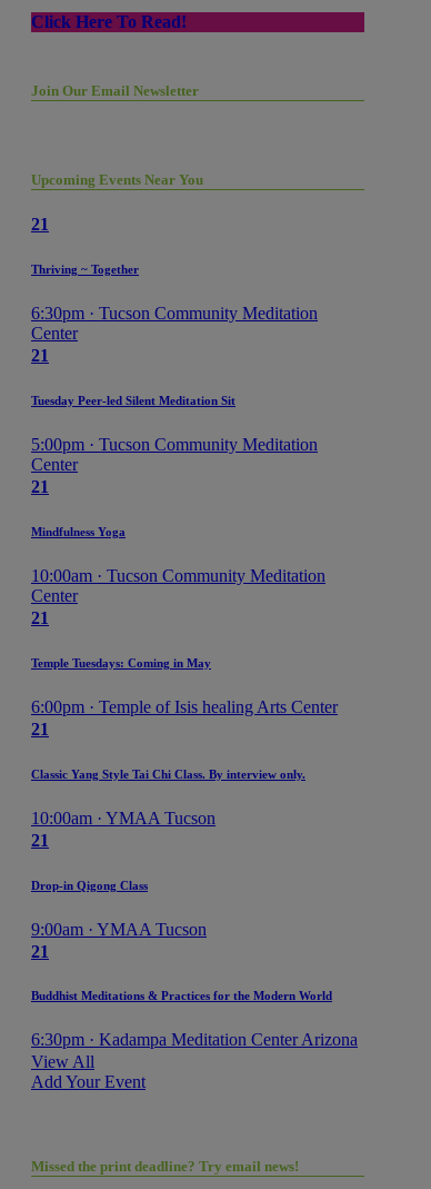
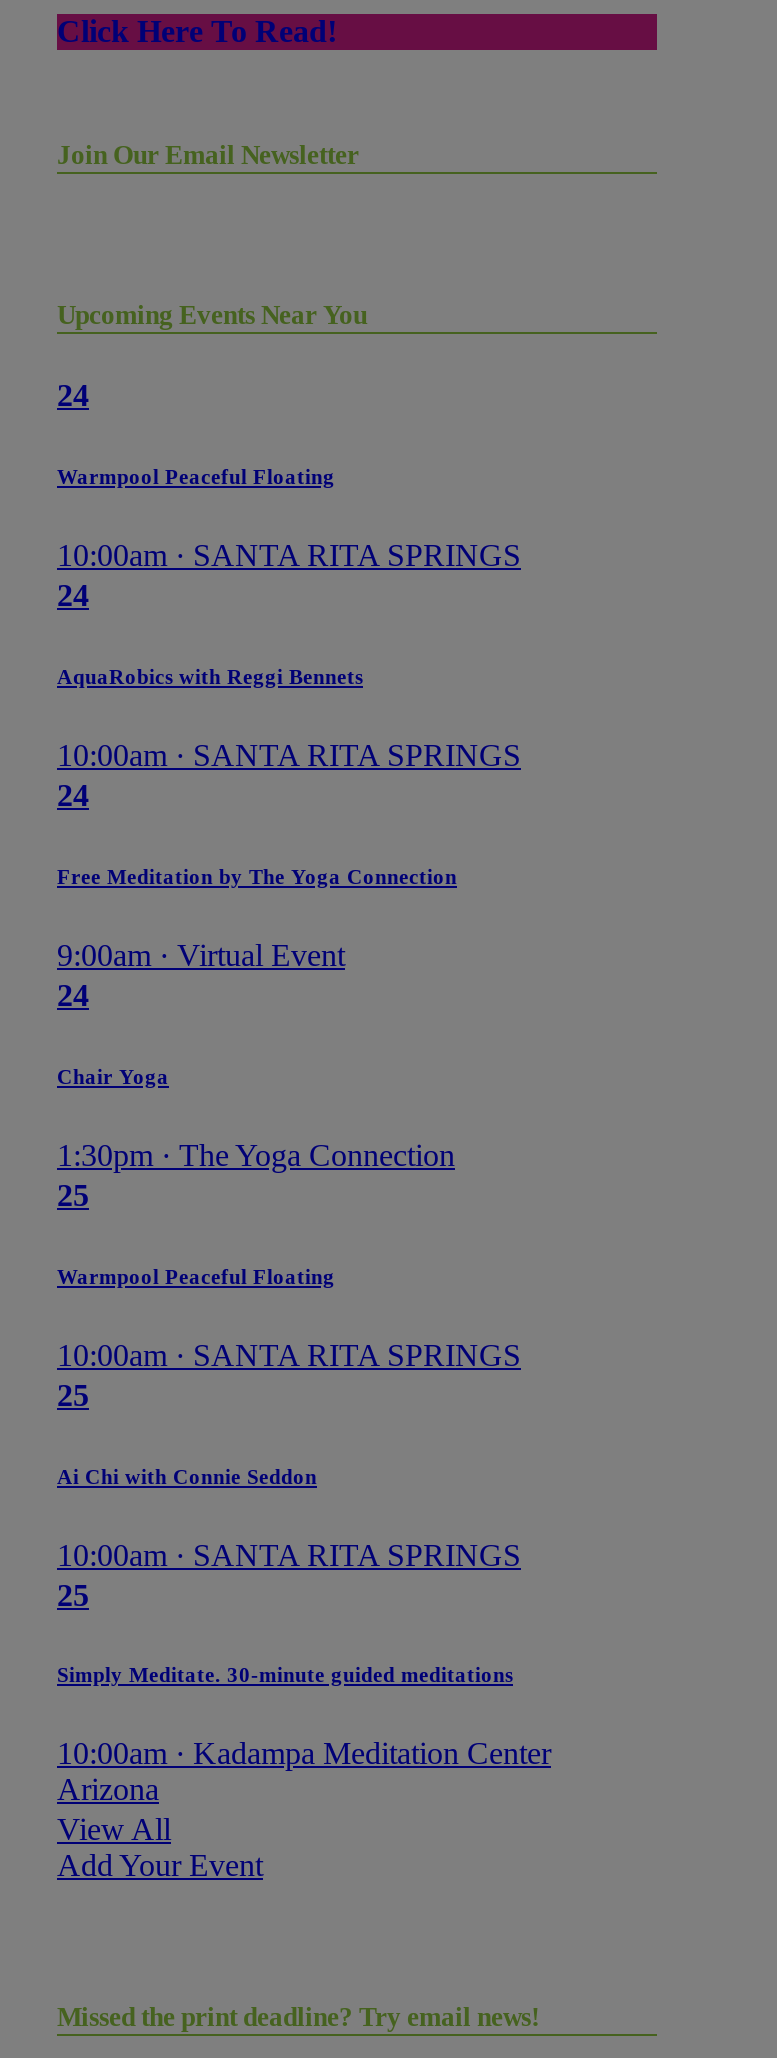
- 21
+ 24

- Thriving ~ Together
+ Warmpool Peaceful Floating

- 6:30pm · Tucson Community Meditation
- Center
- 21
+ 10:00am · SANTA RITA SPRINGS
+ 24

- Tuesday Peer-led Silent Meditation Sit
+ AquaRobics with Reggi Bennets

- 5:00pm · Tucson Community Meditation
- Center
- 21
+ 10:00am · SANTA RITA SPRINGS
+ 24

- Mindfulness Yoga
+ Free Meditation by The Yoga Connection

- 10:00am · Tucson Community Meditation
- Center
- 21
+ 9:00am · Virtual Event
+ 24

- Temple Tuesdays: Coming in May
+ Chair Yoga

- 6:00pm · Temple of Isis healing Arts Center
- 21
+ 1:30pm · The Yoga Connection
+ 25

- Classic Yang Style Tai Chi Class. By interview only.
+ Warmpool Peaceful Floating

- 10:00am · YMAA Tucson
- 21
+ 10:00am · SANTA RITA SPRINGS
+ 25

- Drop-in Qigong Class
+ Ai Chi with Connie Seddon

- 9:00am · YMAA Tucson
- 21
+ 10:00am · SANTA RITA SPRINGS
+ 25

- Buddhist Meditations & Practices for the Modern World
+ Simply Meditate. 30-minute guided meditations

- 6:30pm · Kadampa Meditation Center Arizona
+ 10:00am · Kadampa Meditation Center
+ Arizona
